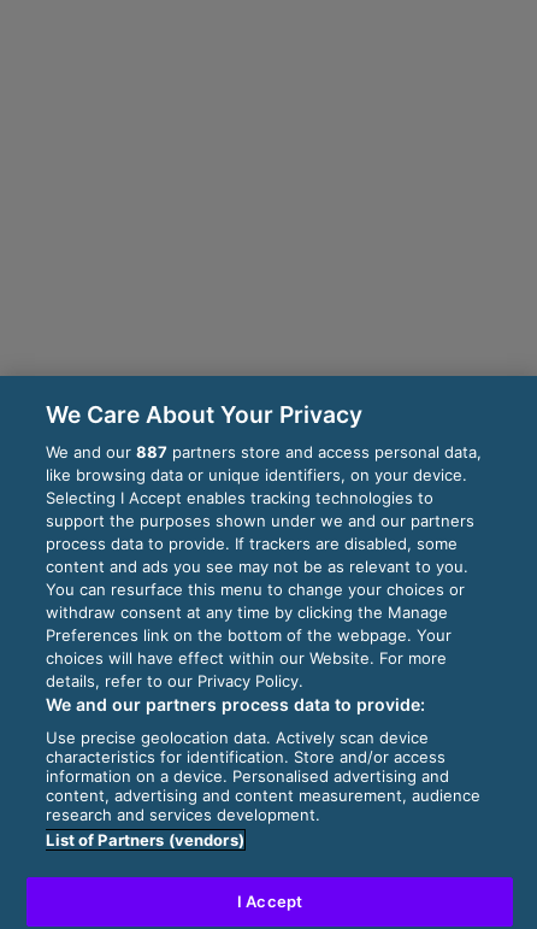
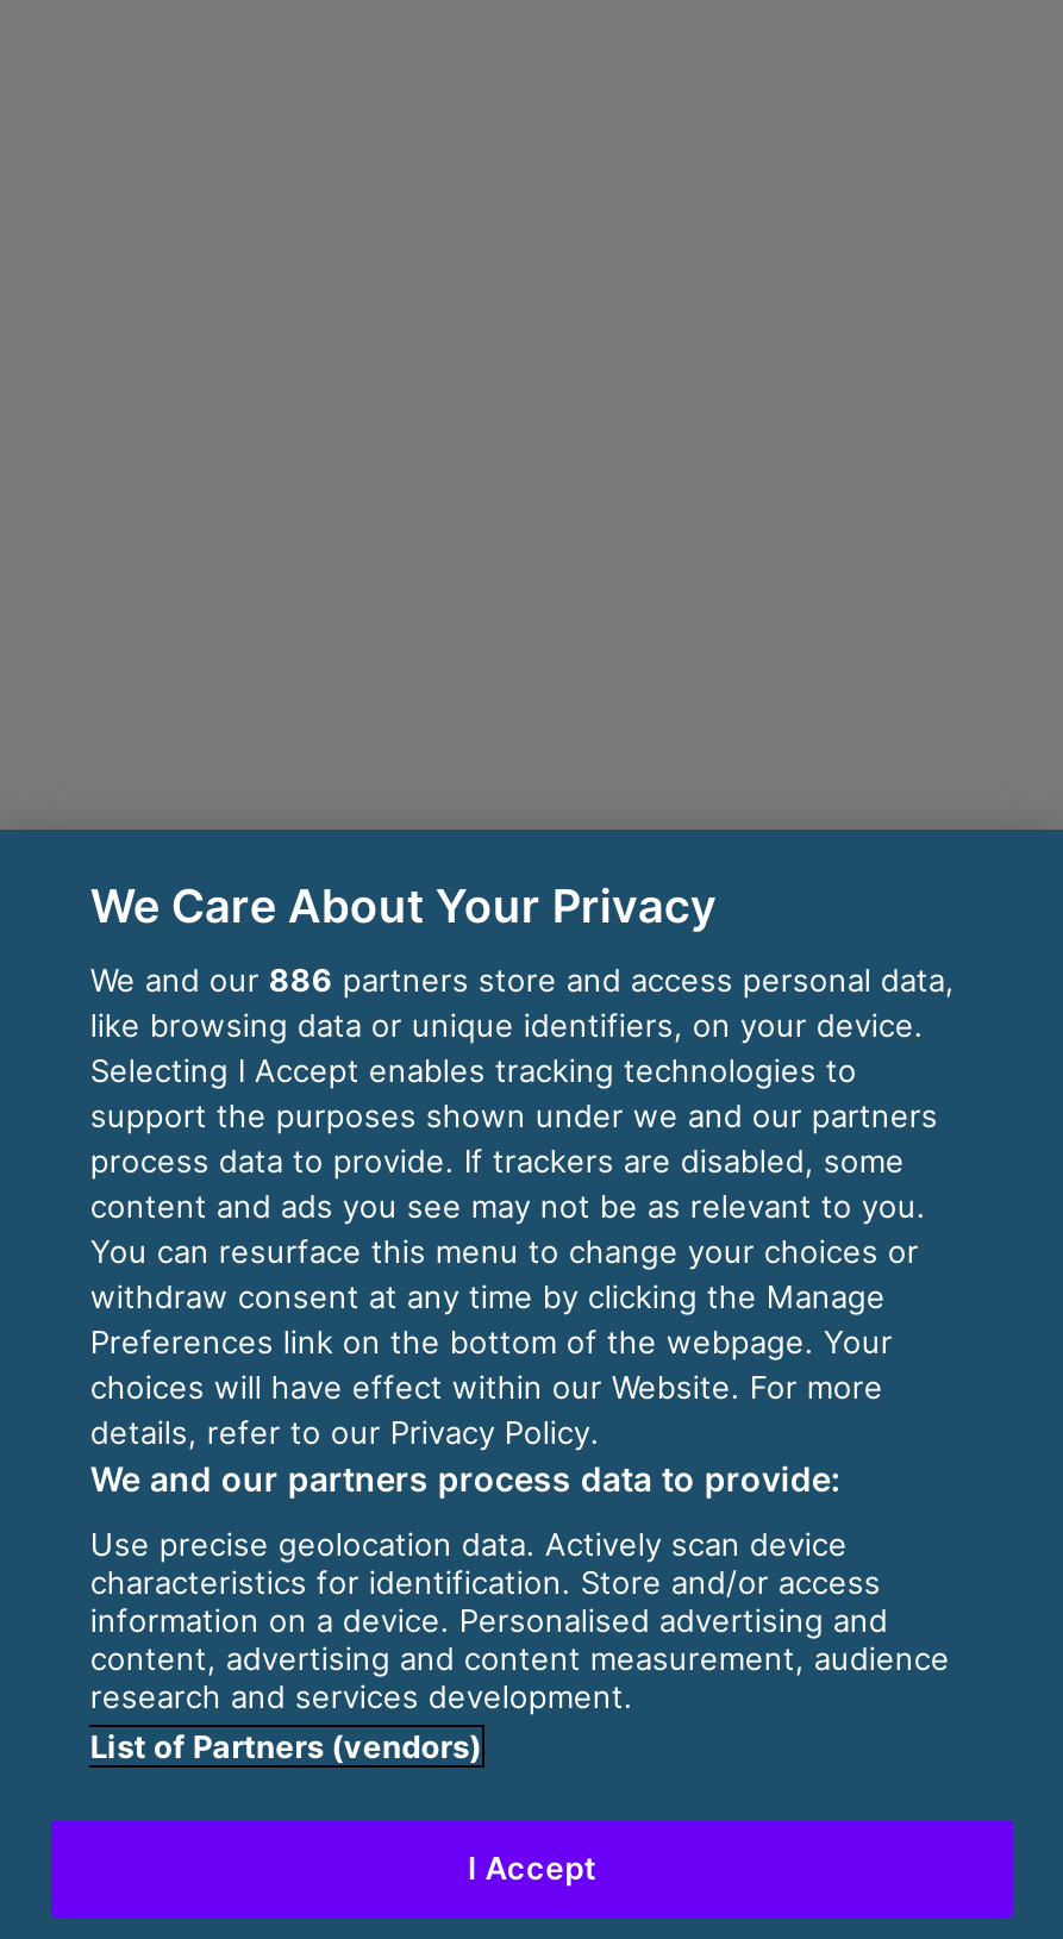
- We and our 887 partners store and access personal data,
+ We and our 886 partners store and access personal data,
